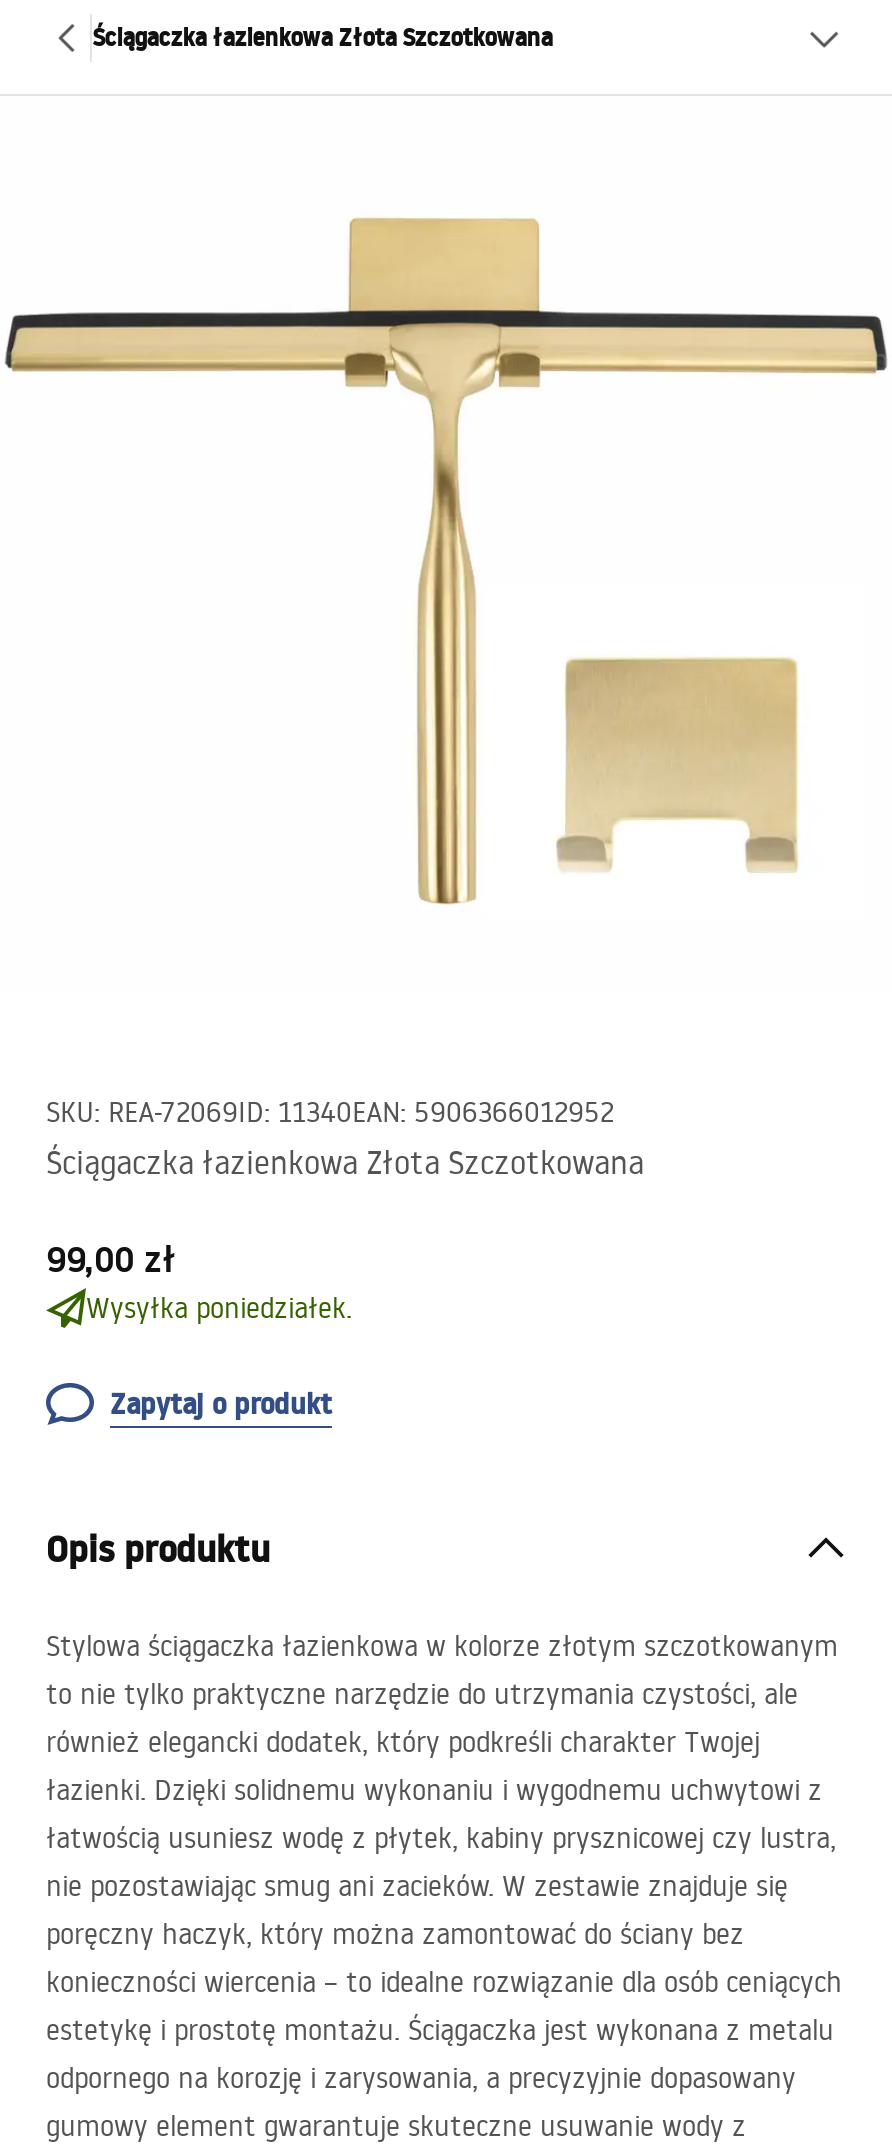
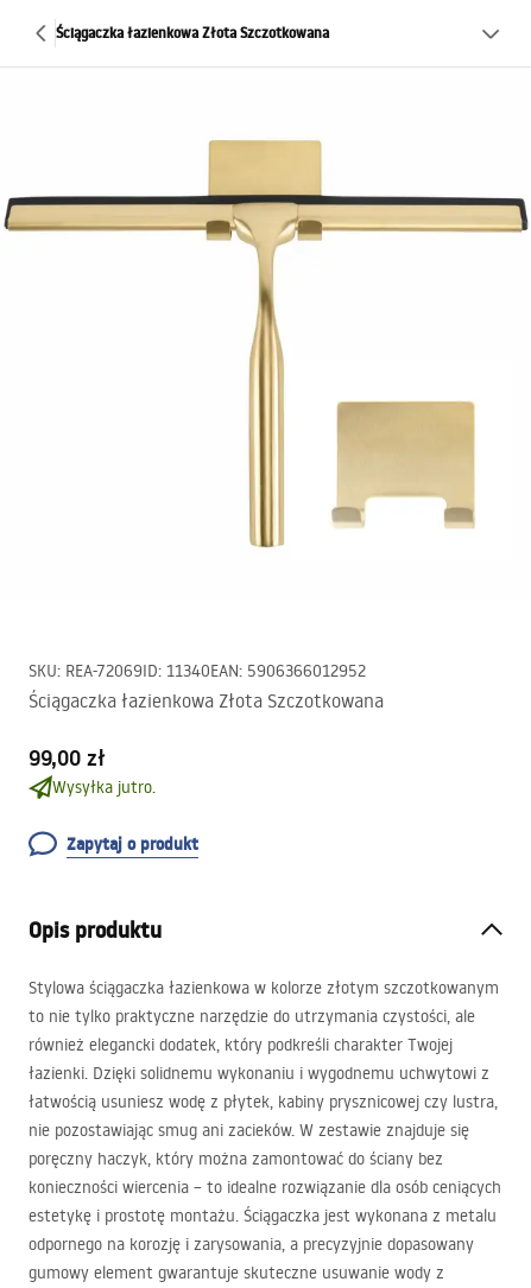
- Wysyłka poniedziałek.
+ Wysyłka jutro.
